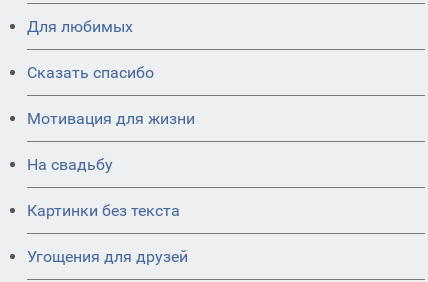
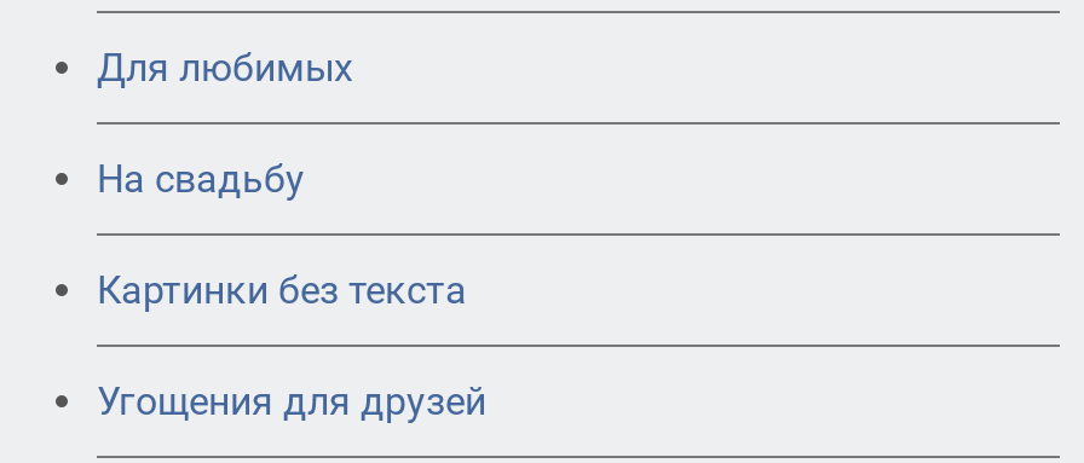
- Сказать спасибо
- Мотивация для жизни
